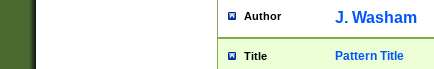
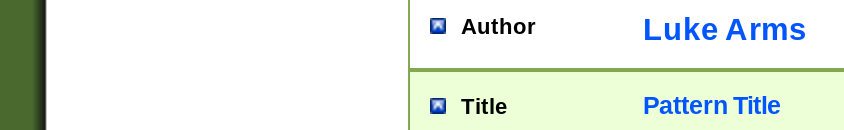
- J. Washam
+ Luke Arms
